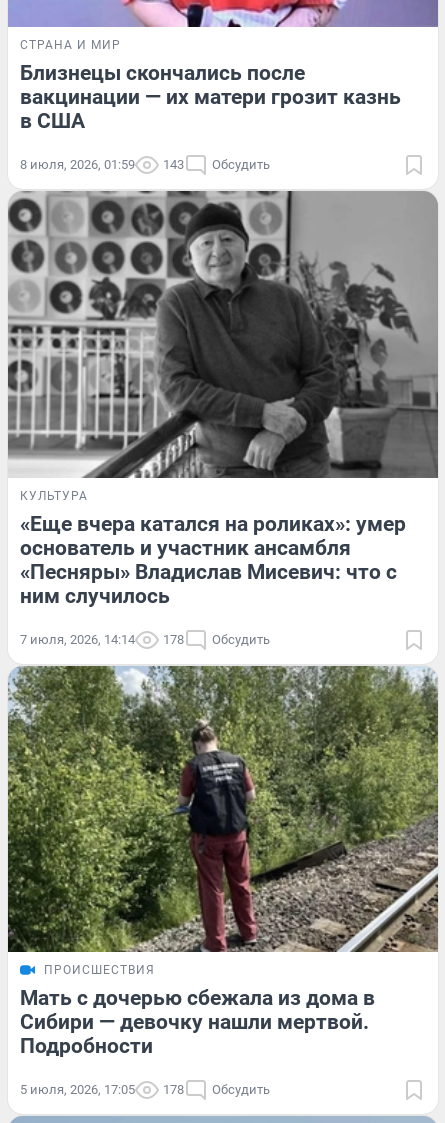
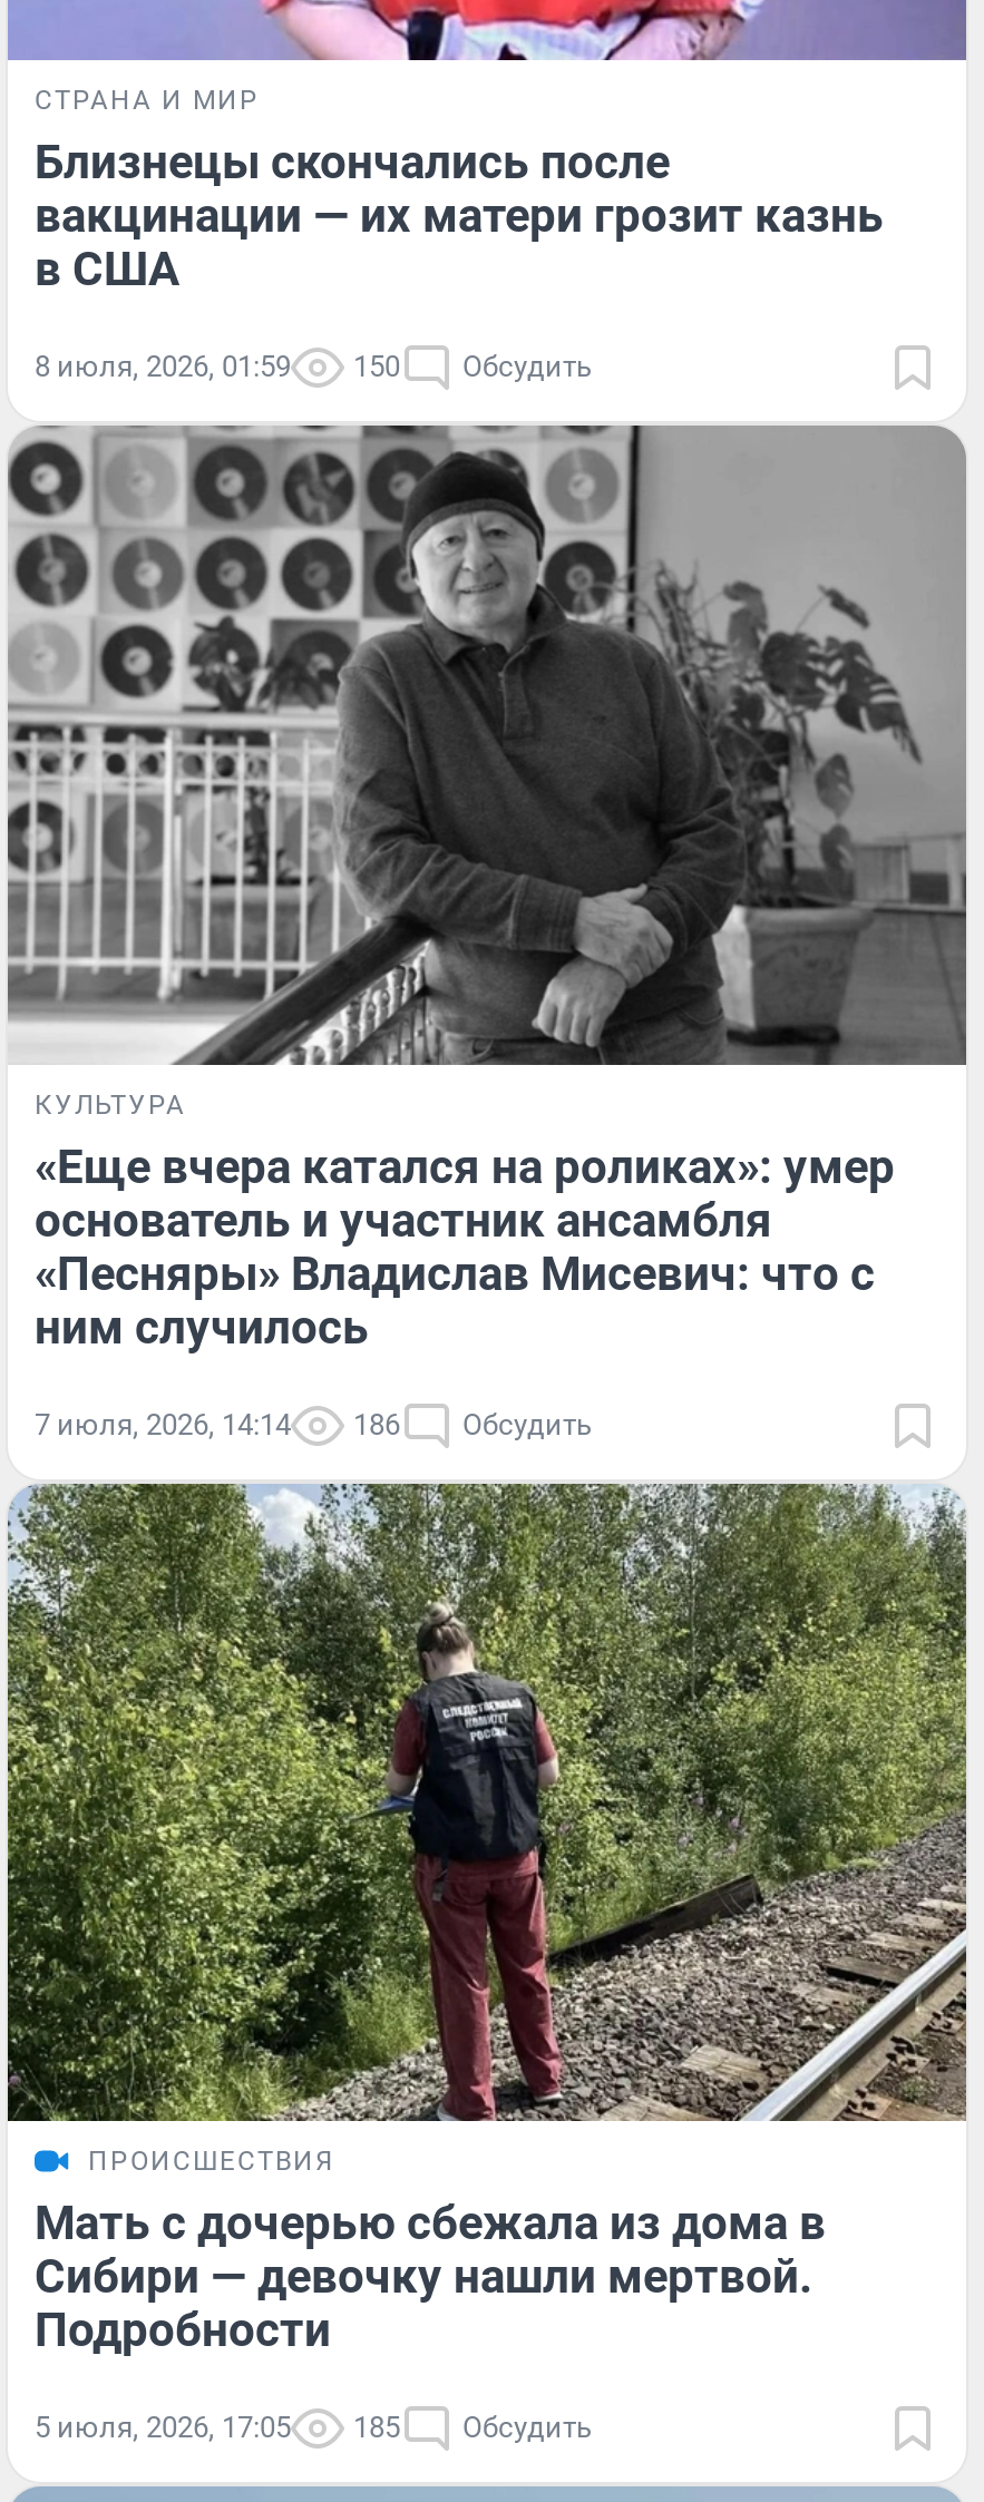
- 8 июля, 2026, 01:59 143 Обсудить
+ 8 июля, 2026, 01:59 150 Обсудить

- 7 июля, 2026, 14:14 178 Обсудить
+ 7 июля, 2026, 14:14 186 Обсудить

- 5 июля, 2026, 17:05 178 Обсудить
+ 5 июля, 2026, 17:05 185 Обсудить
